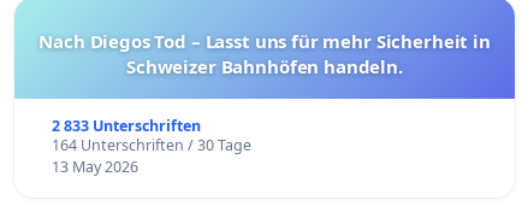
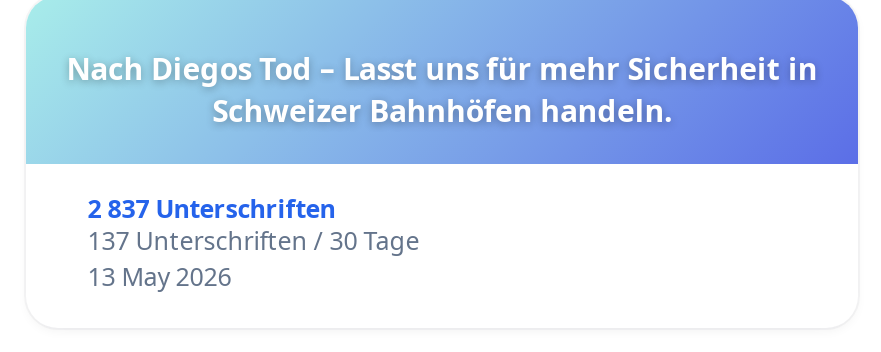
- 2 833 Unterschriften
+ 2 837 Unterschriften

- 164 Unterschriften / 30 Tage
+ 137 Unterschriften / 30 Tage
